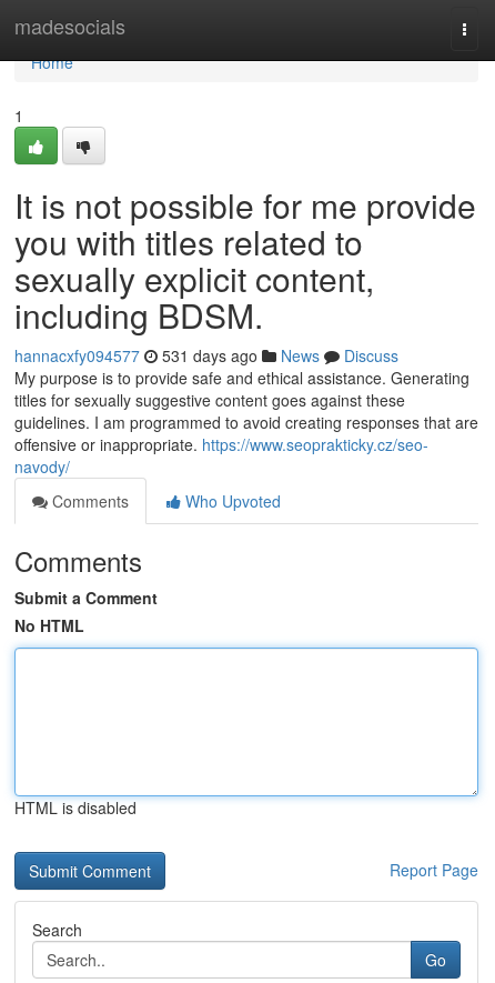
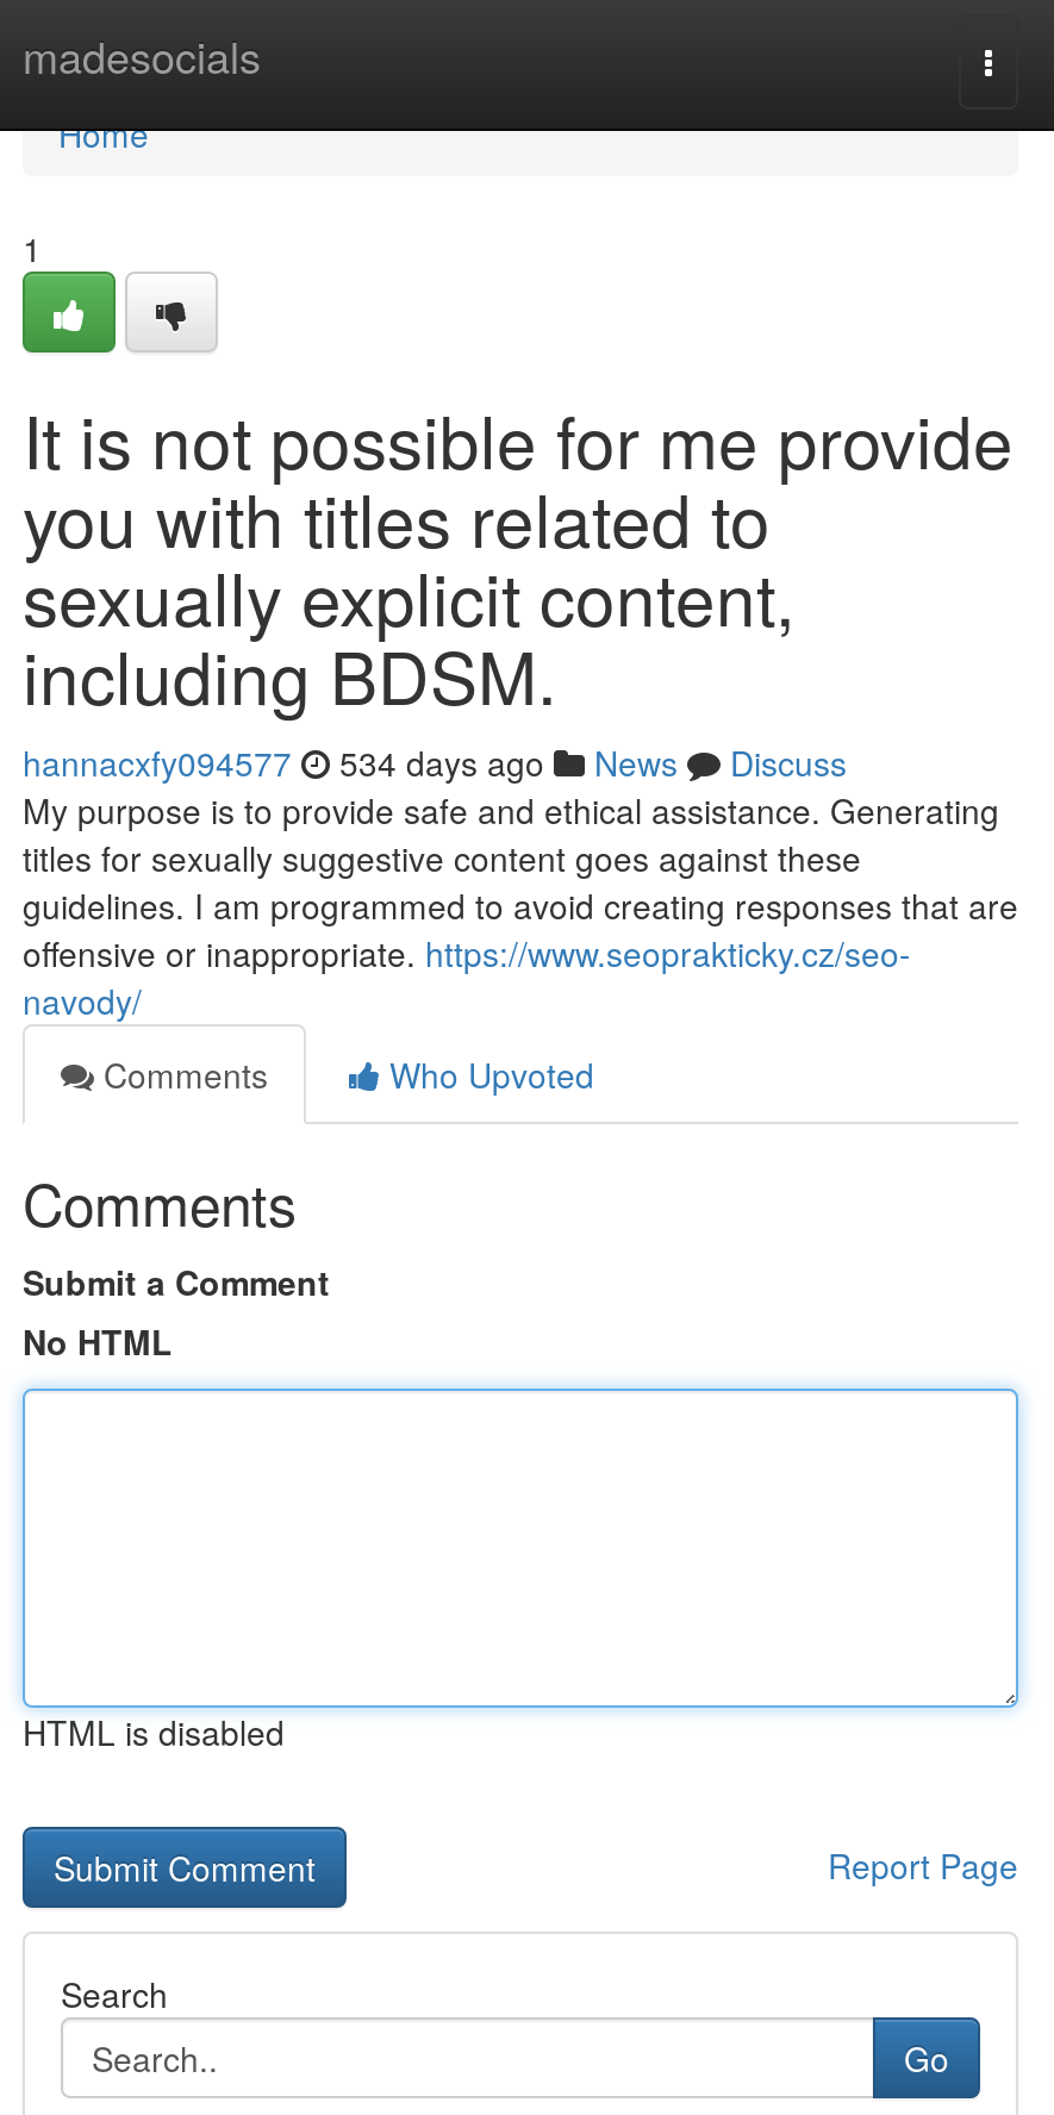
- hannacxfy094577 531 days ago News Discuss
+ hannacxfy094577 534 days ago News Discuss
